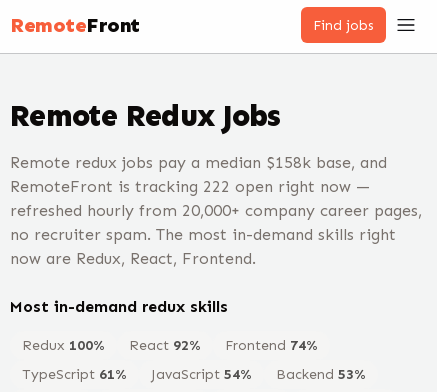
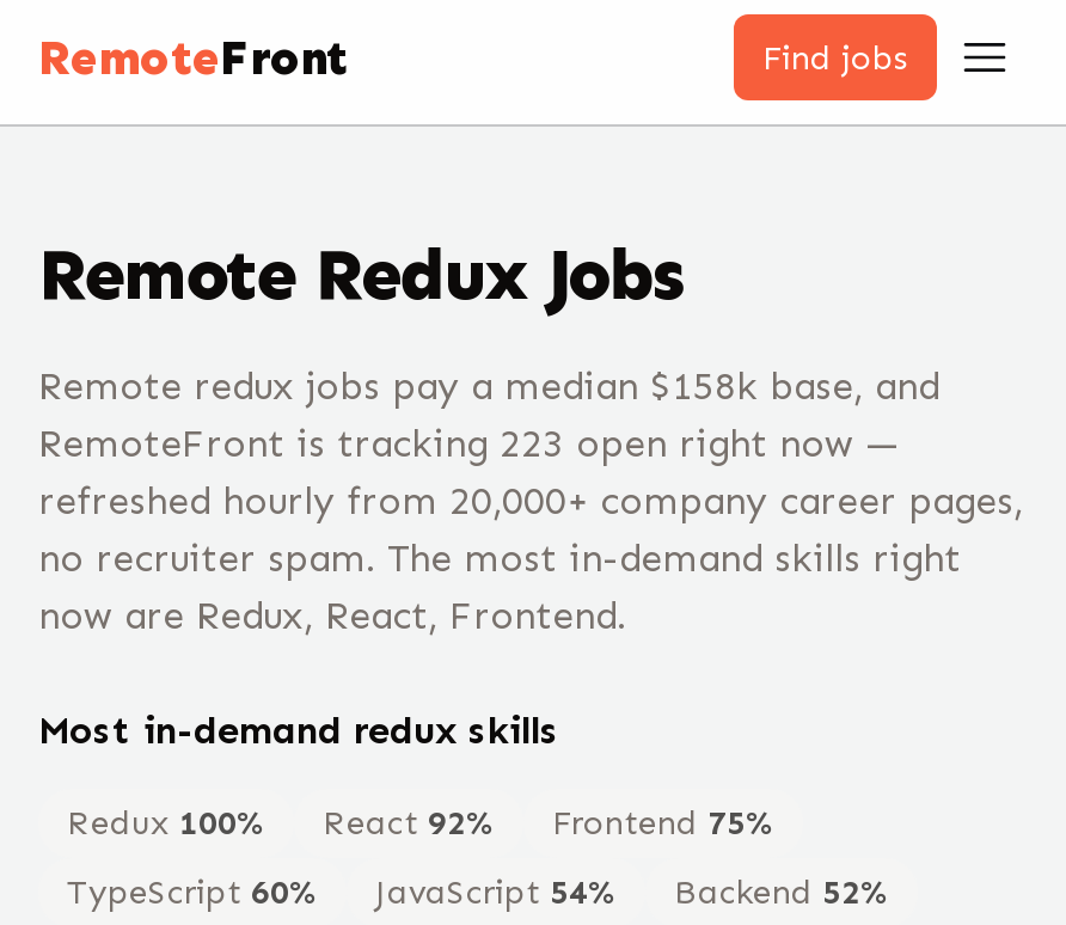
- RemoteFront is tracking 222 open right now —
+ RemoteFront is tracking 223 open right now —

- Redux 100% React 92% Frontend 74%
+ Redux 100% React 92% Frontend 75%

- TypeScript 61%
+ TypeScript 60%

- Backend 53%
+ Backend 52%
